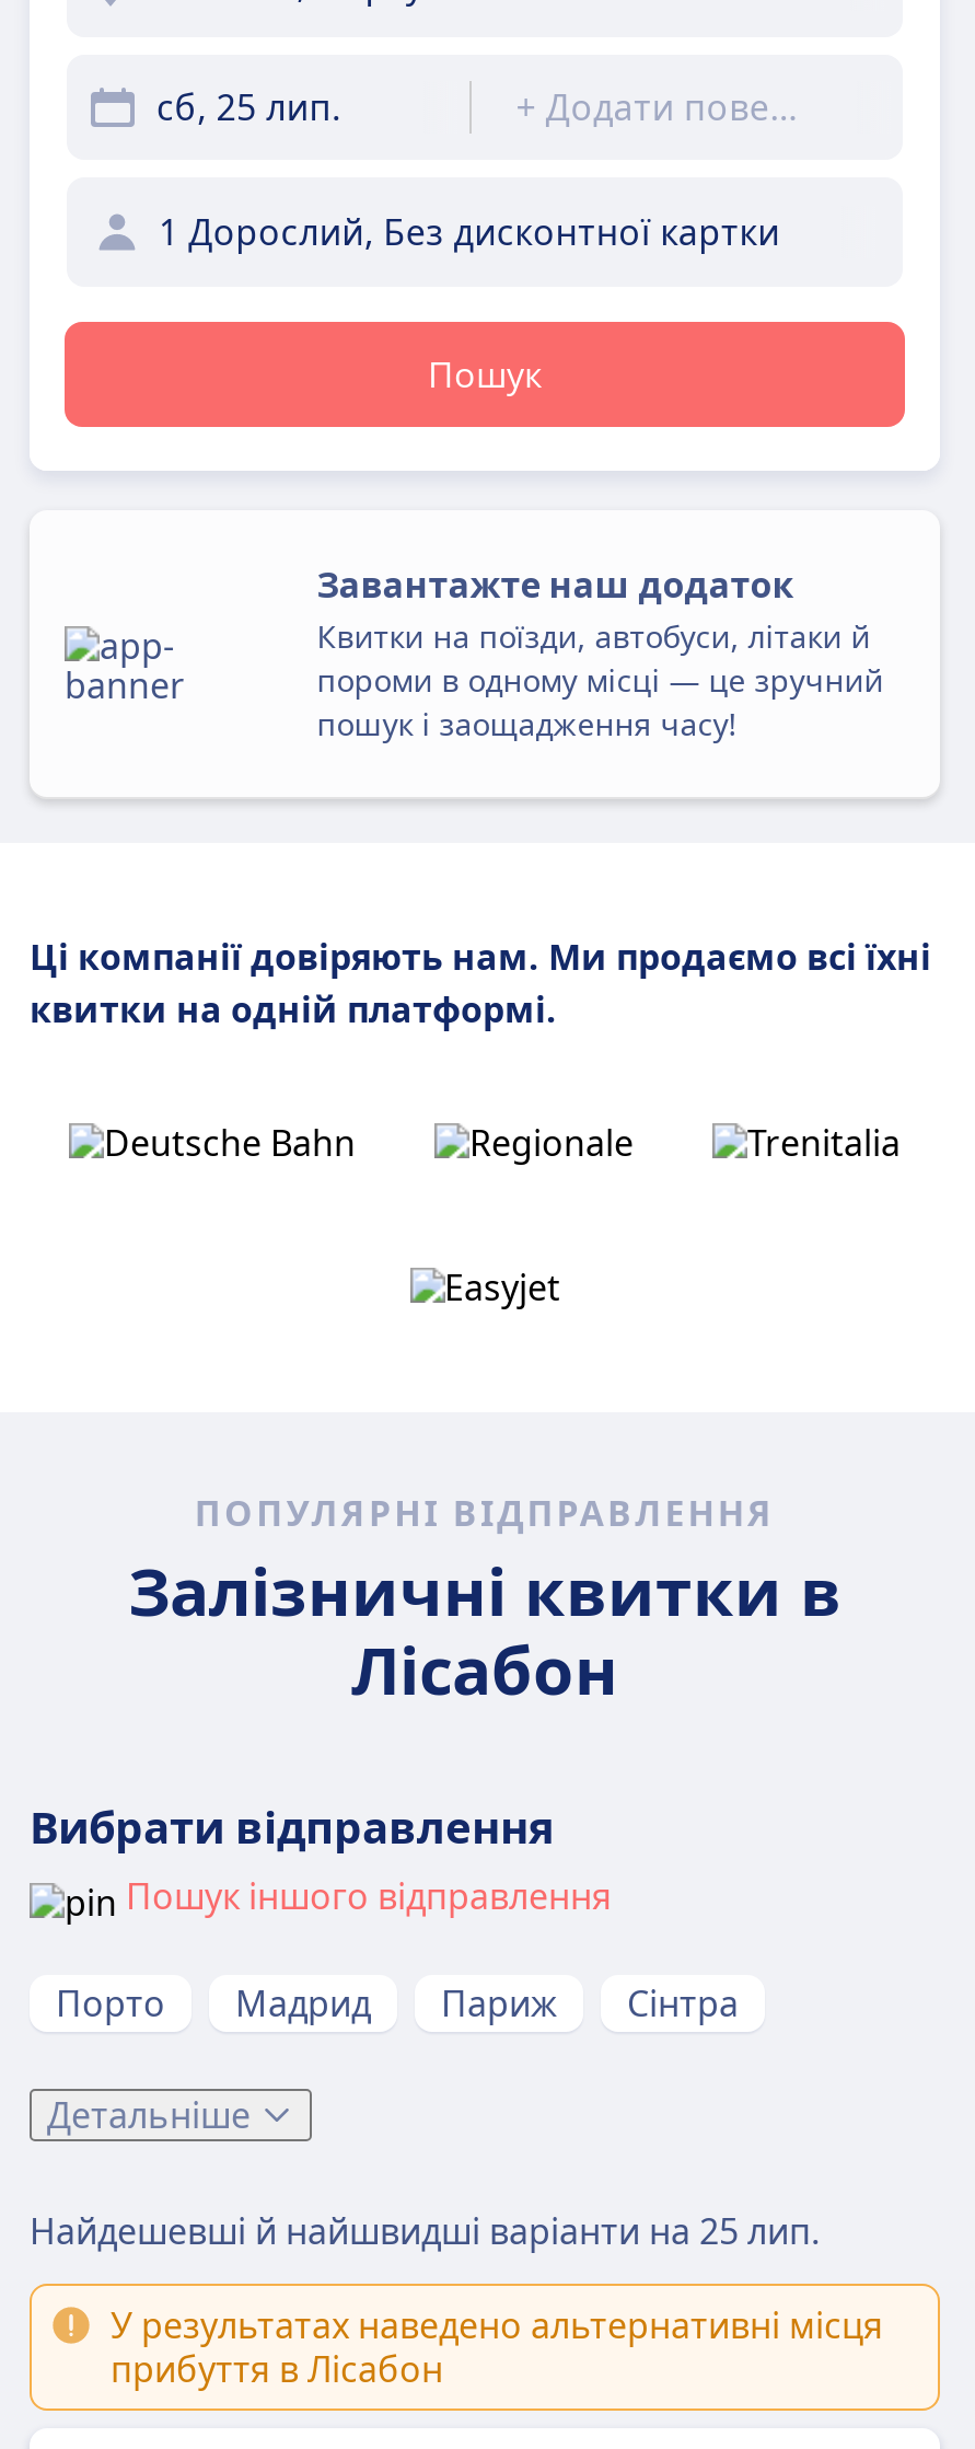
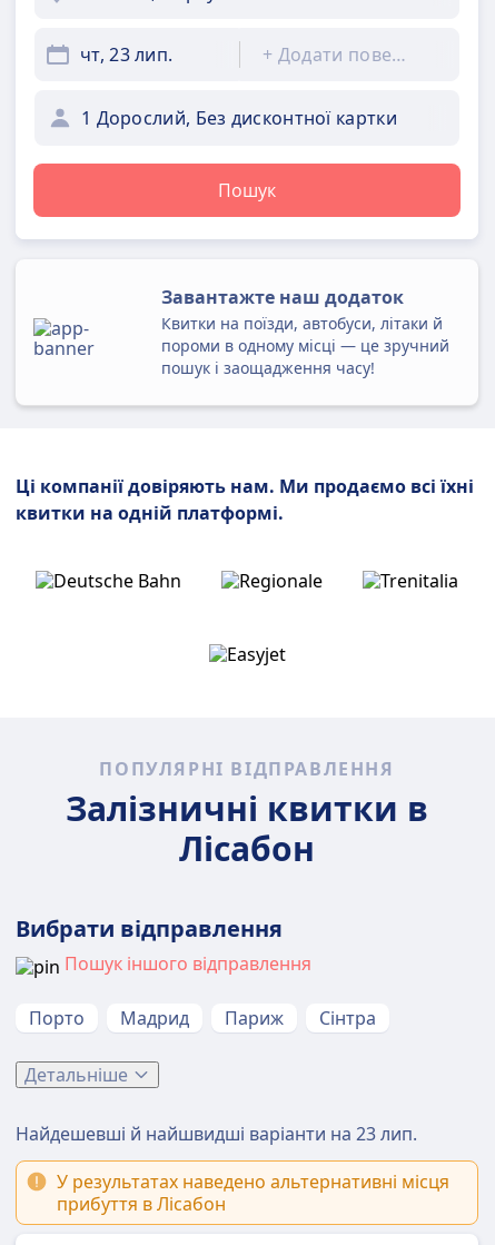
- сб, 25 лип.
+ чт, 23 лип.

- Найдешевші й найшвидші варіанти на 25 лип.
+ Найдешевші й найшвидші варіанти на 23 лип.
